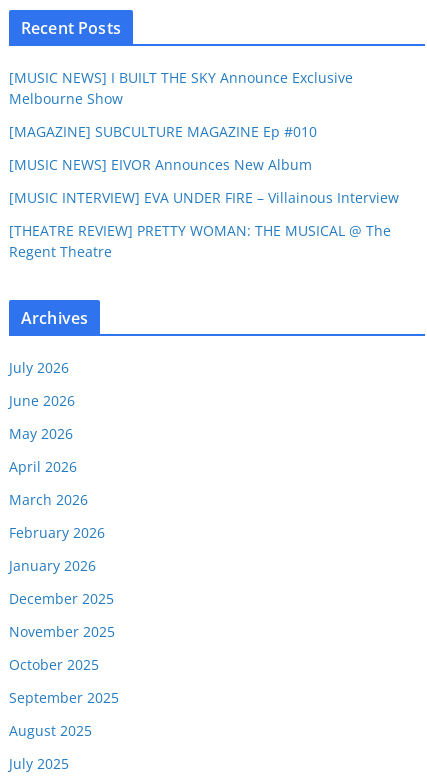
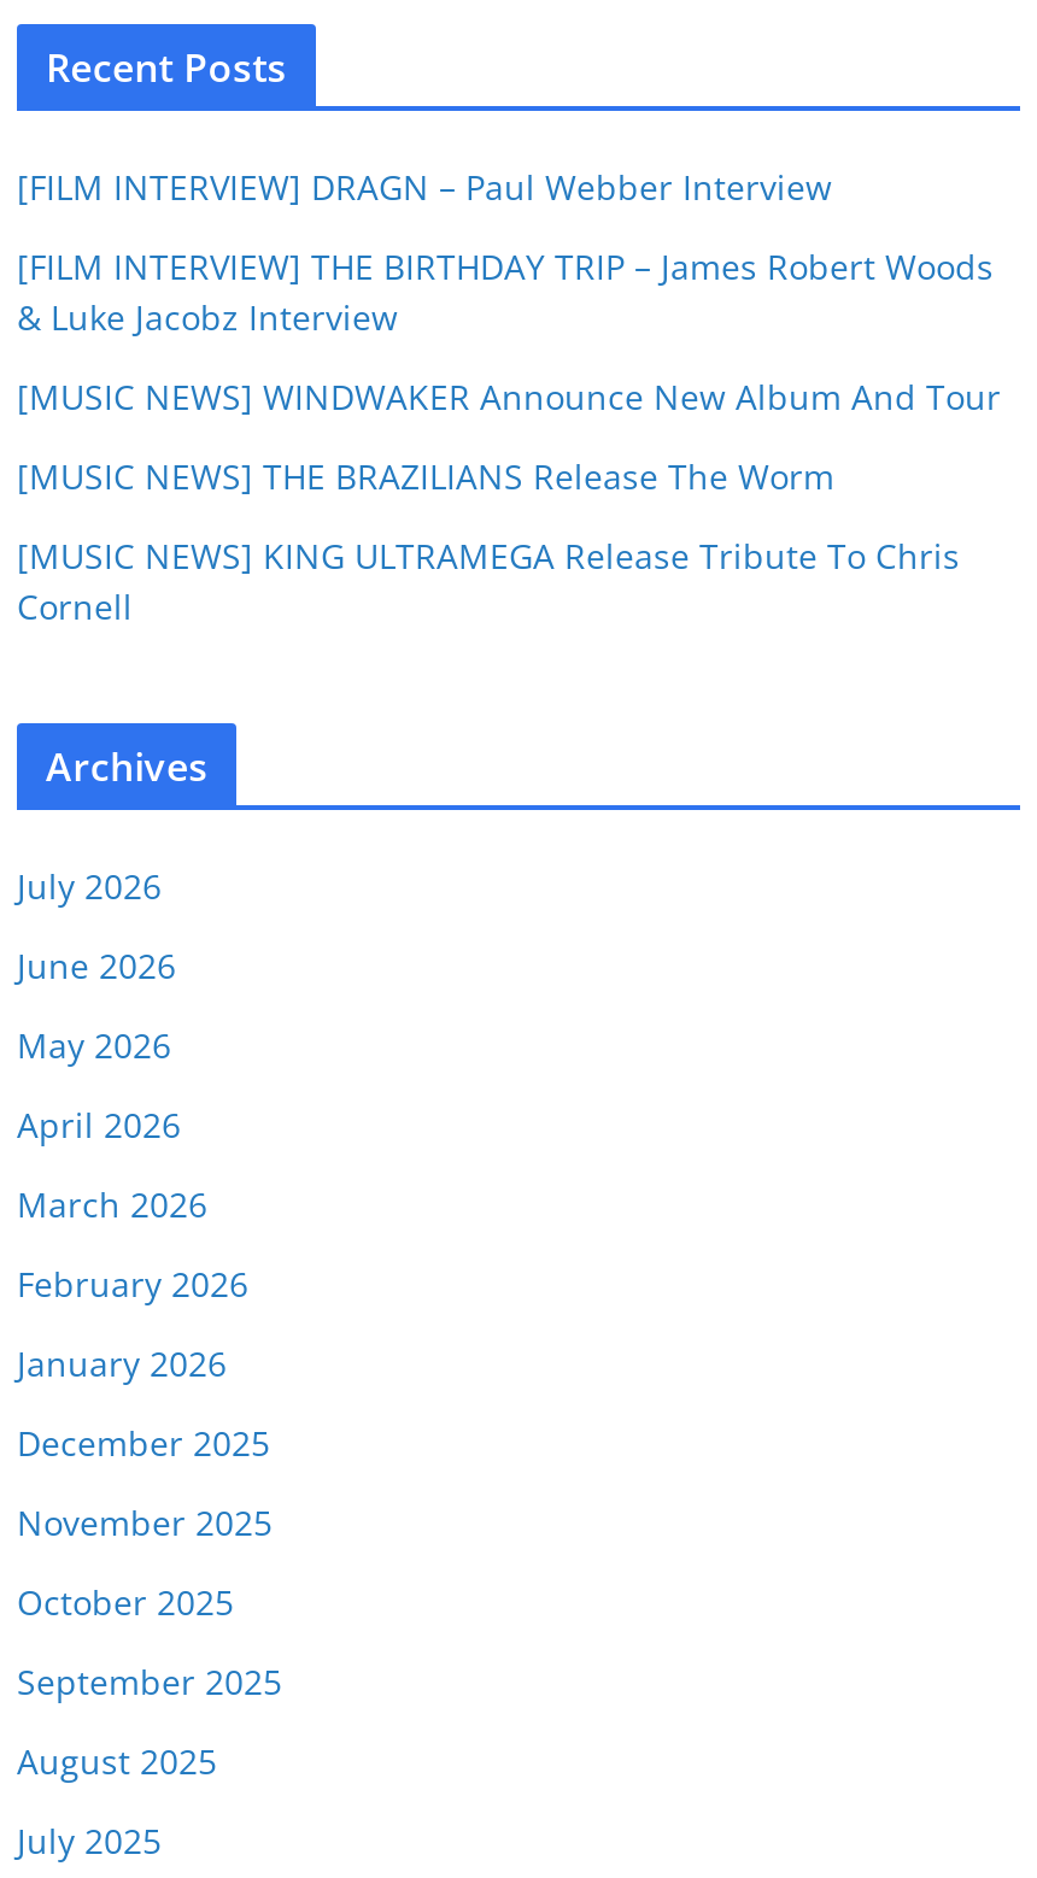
- [MUSIC NEWS] I BUILT THE SKY Announce Exclusive
- Melbourne Show
+ [FILM INTERVIEW] DRAGN – Paul Webber Interview

- [MAGAZINE] SUBCULTURE MAGAZINE Ep #010
+ [FILM INTERVIEW] THE BIRTHDAY TRIP – James Robert Woods
+ & Luke Jacobz Interview

- [MUSIC NEWS] EIVOR Announces New Album
+ [MUSIC NEWS] WINDWAKER Announce New Album And Tour

- [MUSIC INTERVIEW] EVA UNDER FIRE – Villainous Interview
+ [MUSIC NEWS] THE BRAZILIANS Release The Worm

- [THEATRE REVIEW] PRETTY WOMAN: THE MUSICAL @ The
- Regent Theatre
+ [MUSIC NEWS] KING ULTRAMEGA Release Tribute To Chris
+ Cornell
